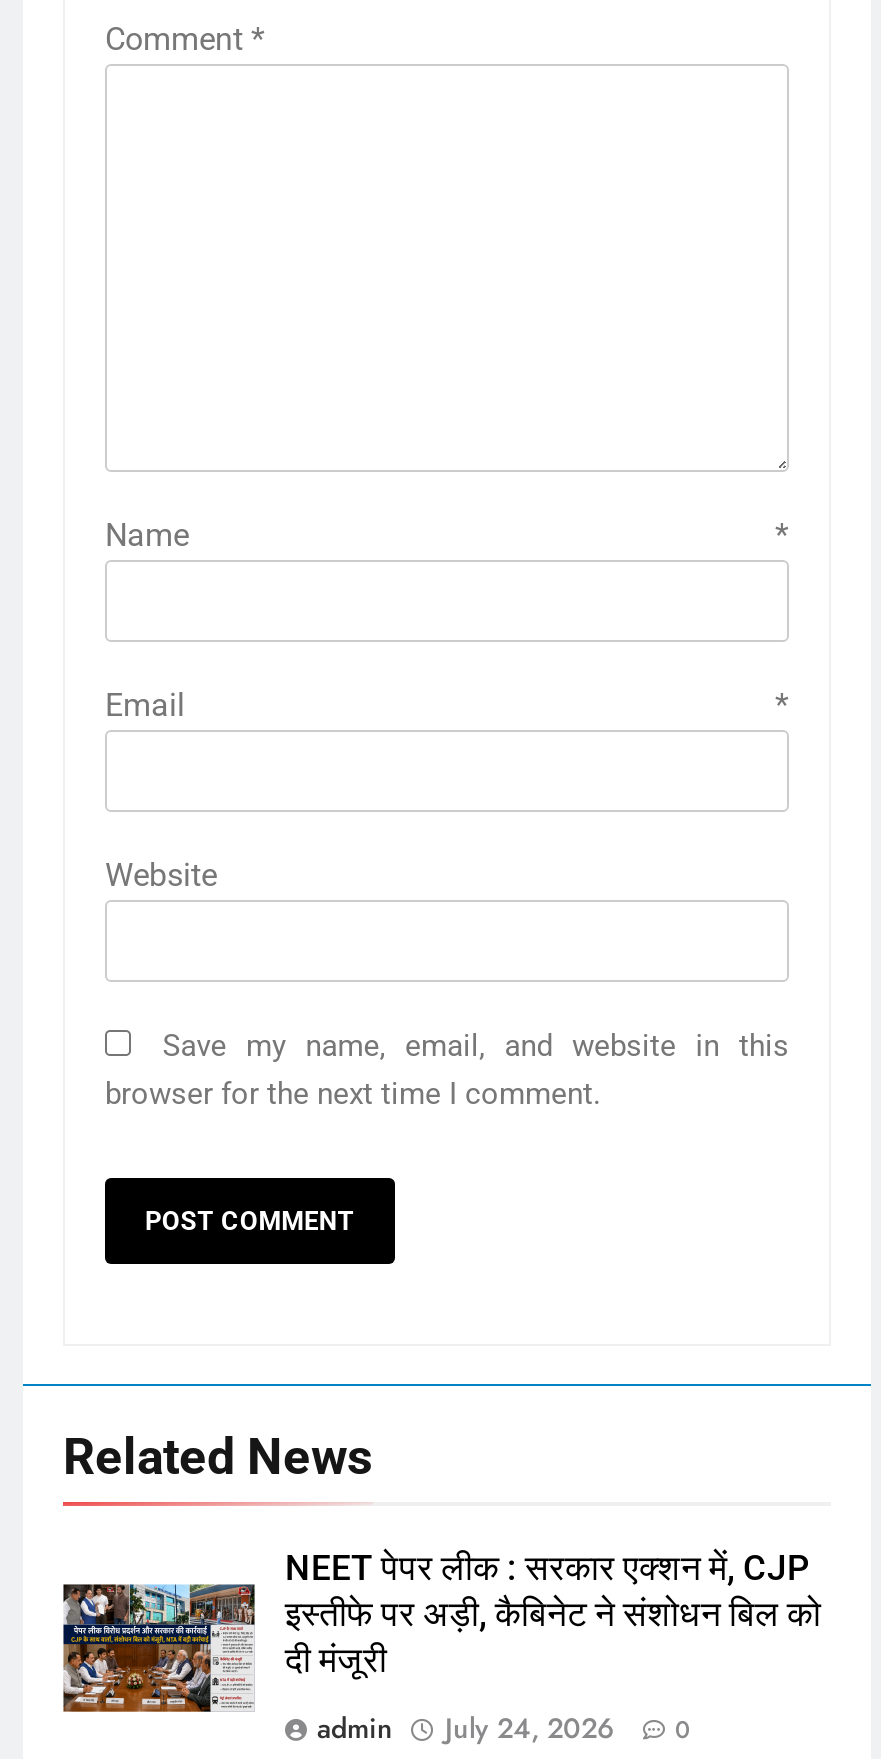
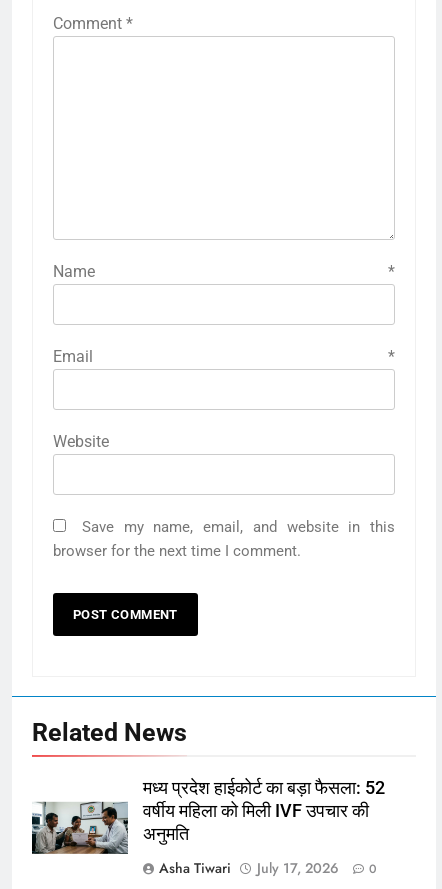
- [image]
- NEET पेपर लीक : सरकार एक्शन में, CJP
- इस्तीफे पर अड़ी, कैबिनेट ने संशोधन बिल को
- दी मंजूरी
+ [image]
+ मध्य प्रदेश हाईकोर्ट का बड़ा फैसला: 52
+ वर्षीय महिला को मिली IVF उपचार की
+ अनुमति

- admin
- July 24, 2026
+ Asha Tiwari
+ July 17, 2026
